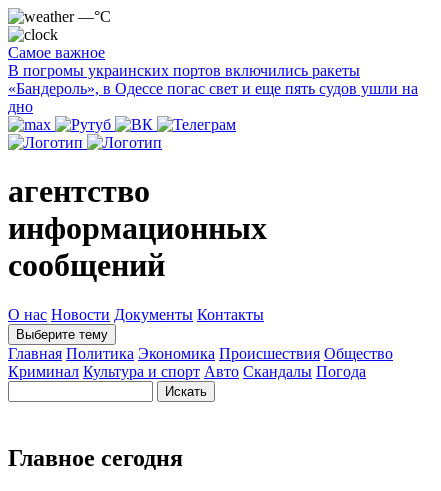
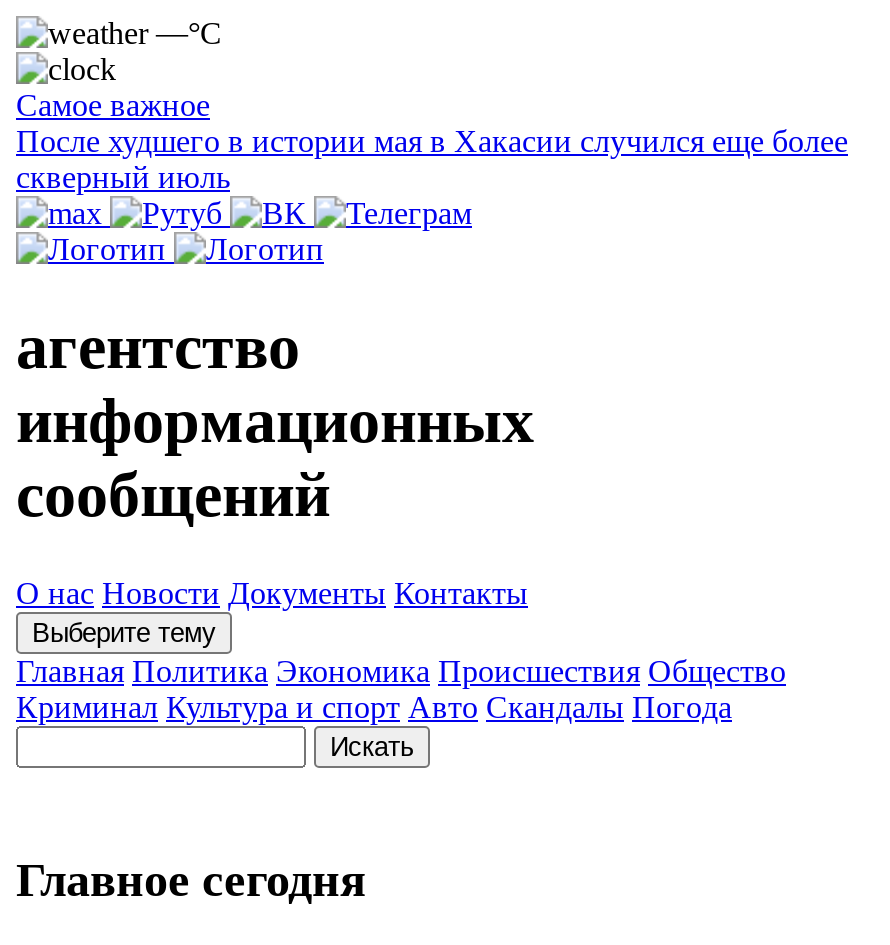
- В погромы украинских портов включились ракеты
- «Бандероль», в Одессе погас свет и еще пять судов ушли на
- дно
+ После худшего в истории мая в Хакасии случился еще более
+ скверный июль
